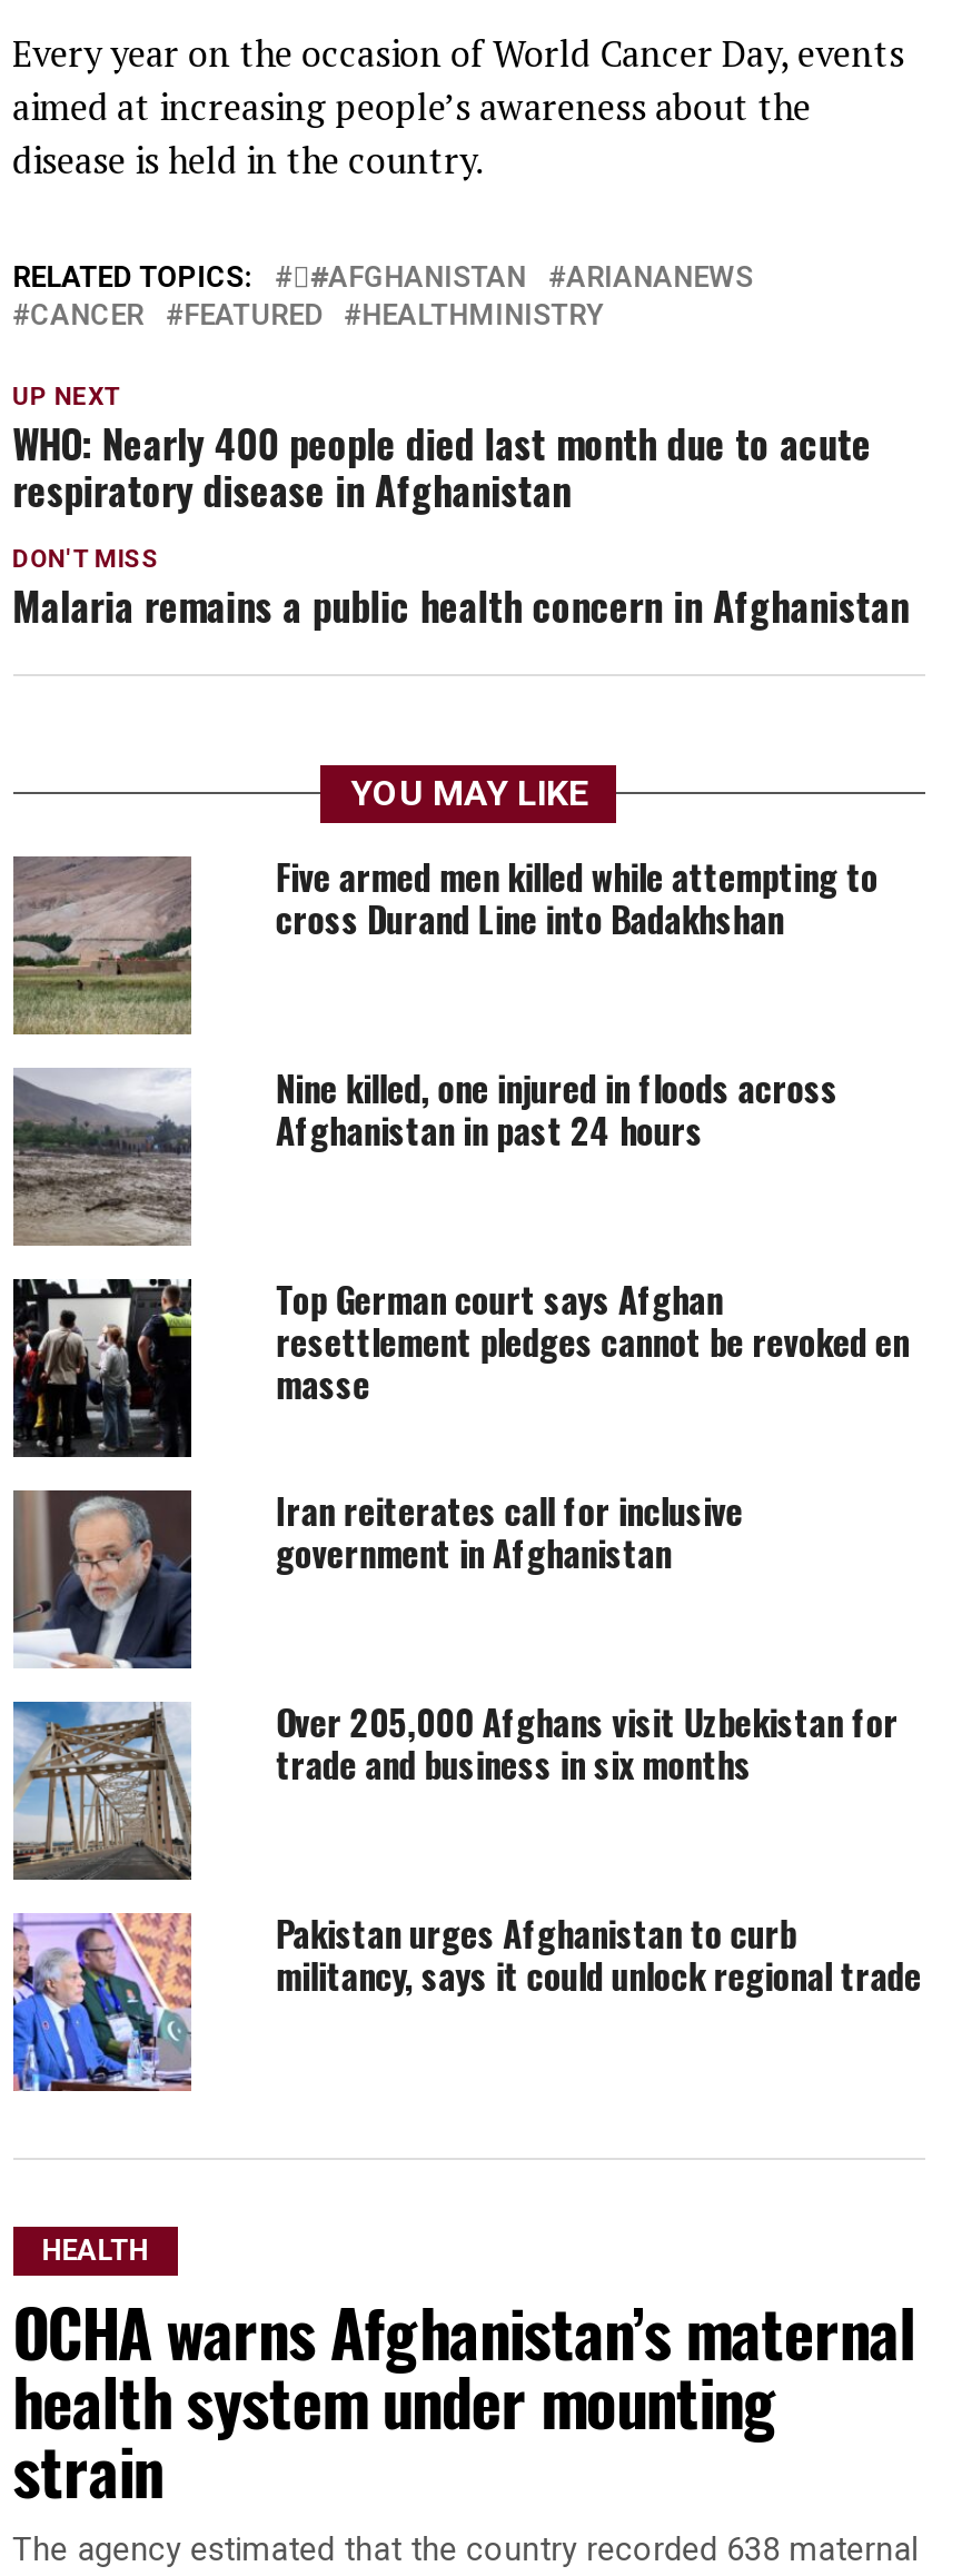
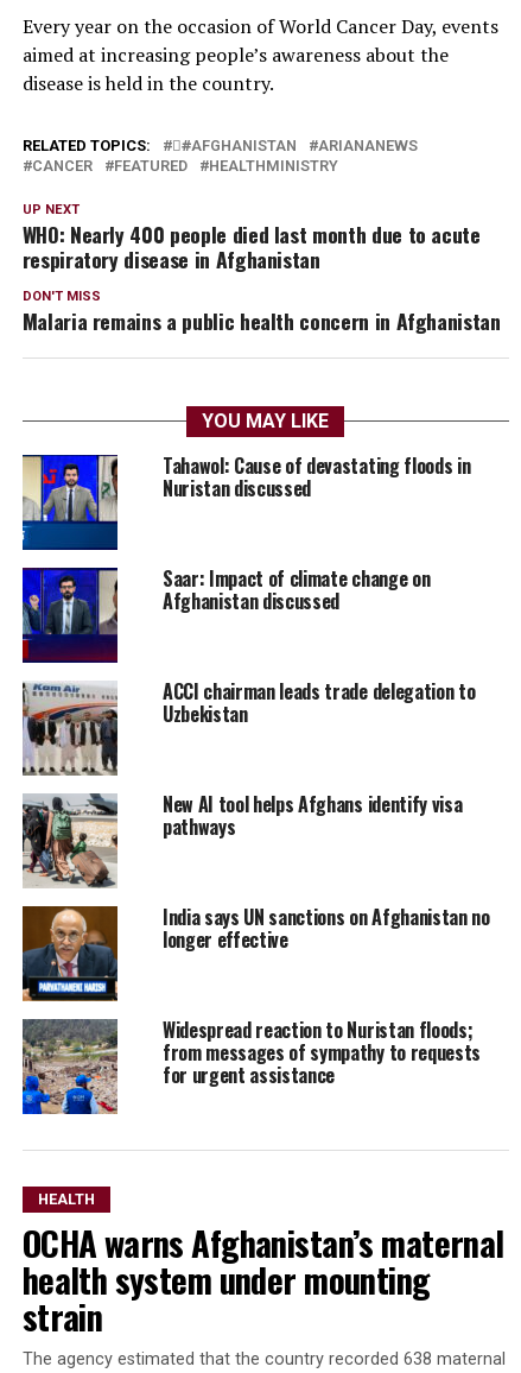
- [image]
- Five armed men killed while attempting to
- cross Durand Line into Badakhshan
+ [image]
+ Tahawol: Cause of devastating floods in
+ Nuristan discussed

- [image]
- Nine killed, one injured in floods across
- Afghanistan in past 24 hours
+ [image]
+ Saar: Impact of climate change on
+ Afghanistan discussed

- [image]
- Top German court says Afghan
- resettlement pledges cannot be revoked en
- masse
+ [image]
+ ACCI chairman leads trade delegation to
+ Uzbekistan

- [image]
- Iran reiterates call for inclusive
- government in Afghanistan
+ [image]
+ New AI tool helps Afghans identify visa
+ pathways

- [image]
- Over 205,000 Afghans visit Uzbekistan for
- trade and business in six months
+ [image]
+ India says UN sanctions on Afghanistan no
+ longer effective

- [image]
- Pakistan urges Afghanistan to curb
- militancy, says it could unlock regional trade
+ [image]
+ Widespread reaction to Nuristan floods;
+ from messages of sympathy to requests
+ for urgent assistance
